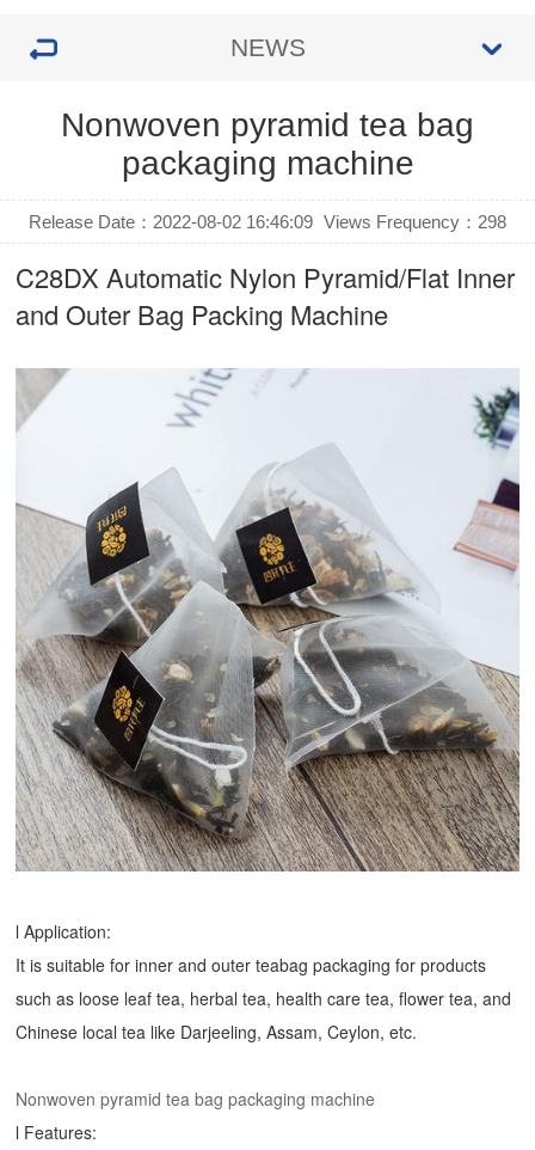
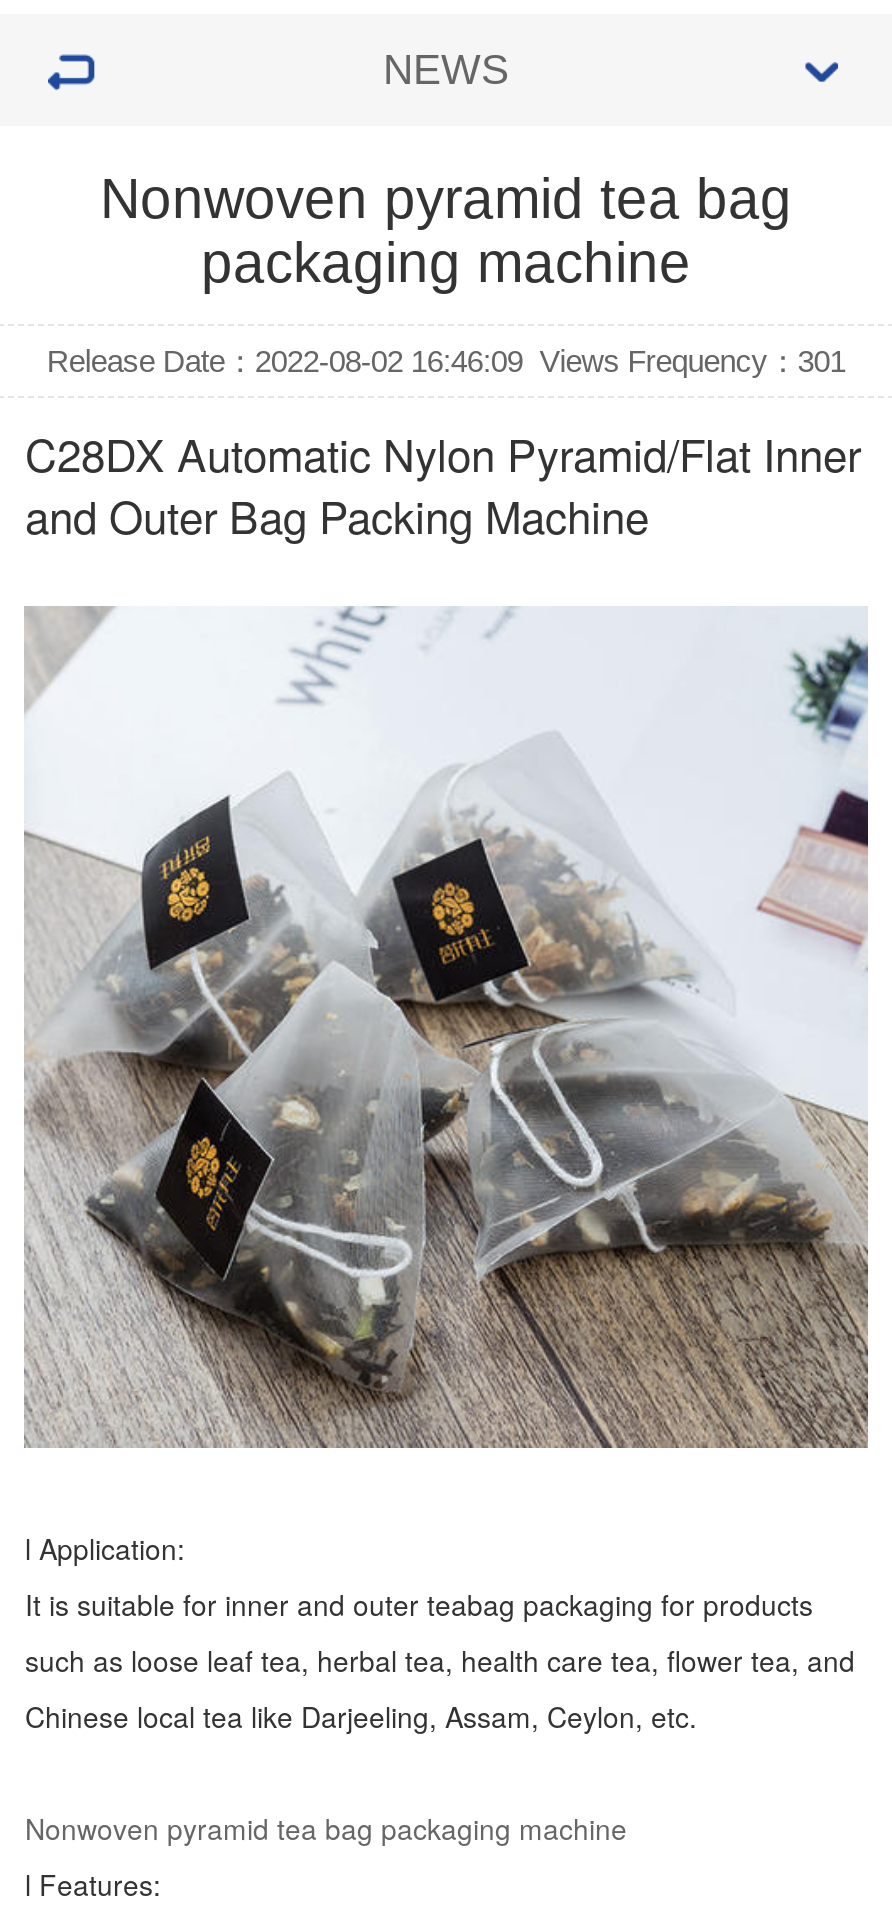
- Release Date：2022-08-02 16:46:09 Views Frequency：298
+ Release Date：2022-08-02 16:46:09 Views Frequency：301
